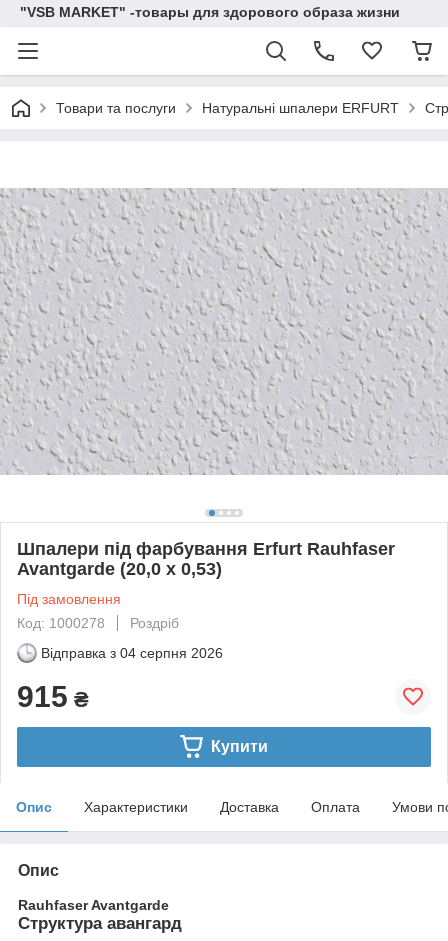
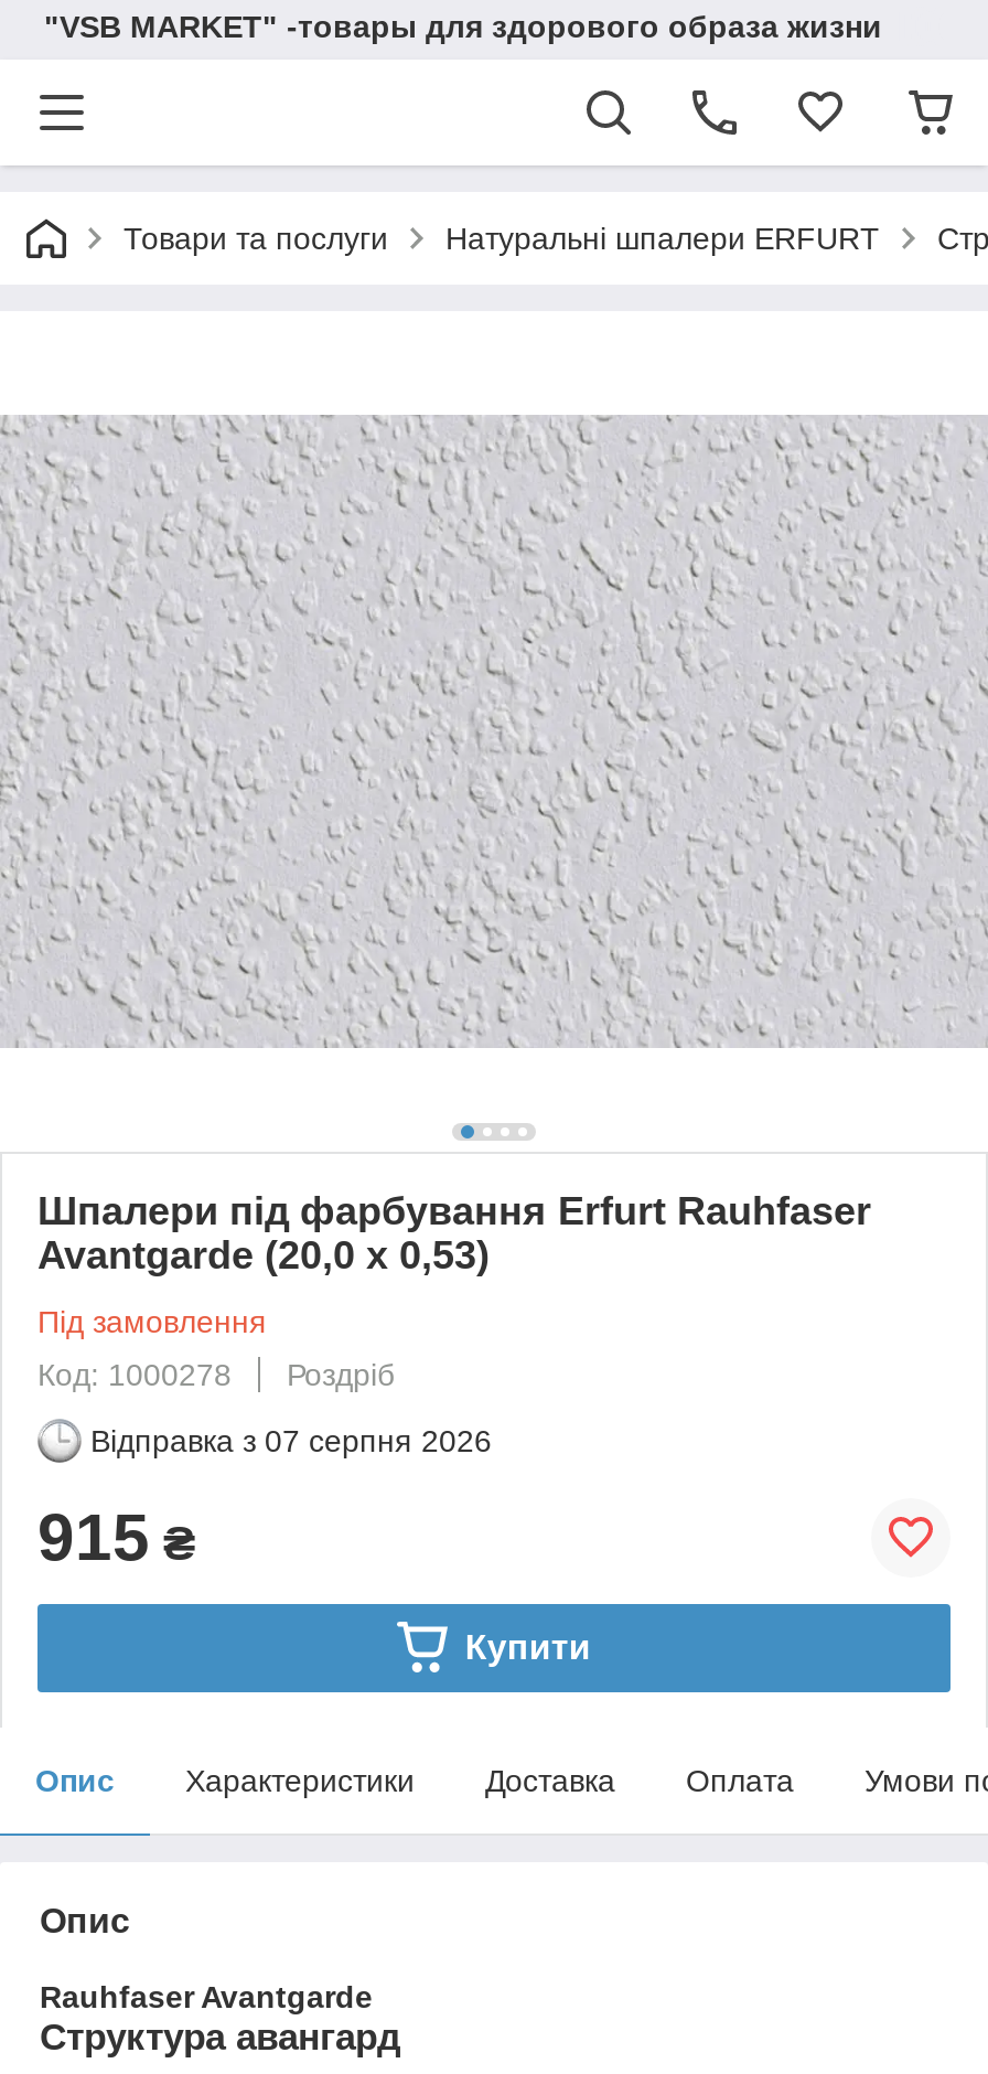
- Відправка з 04 серпня 2026
+ Відправка з 07 серпня 2026
